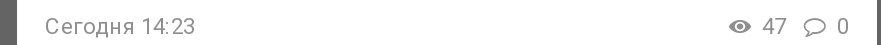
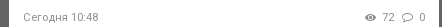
- Сегодня 14:23
- 47
+ Сегодня 10:48
+ 72
